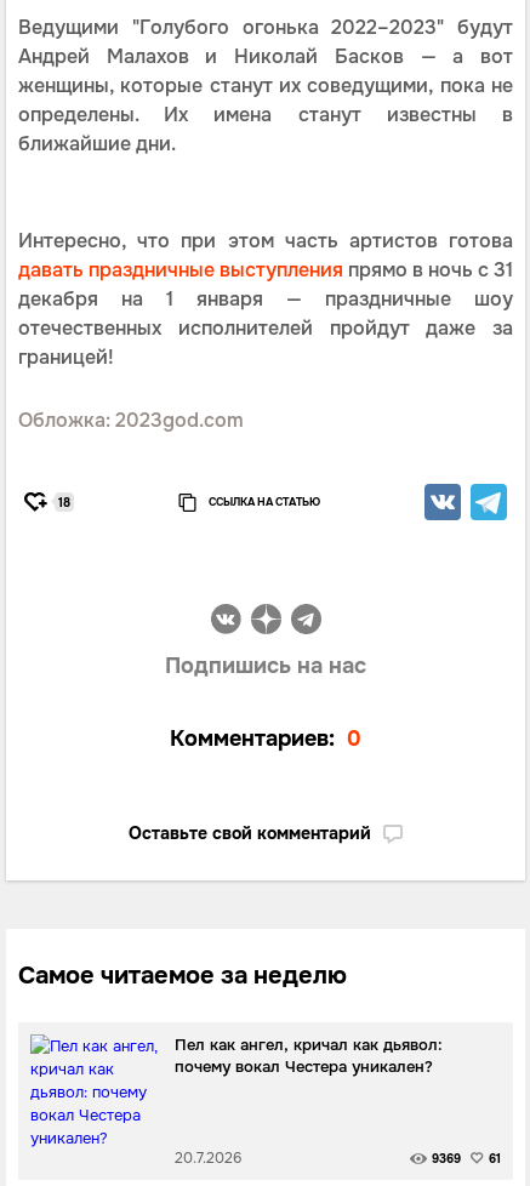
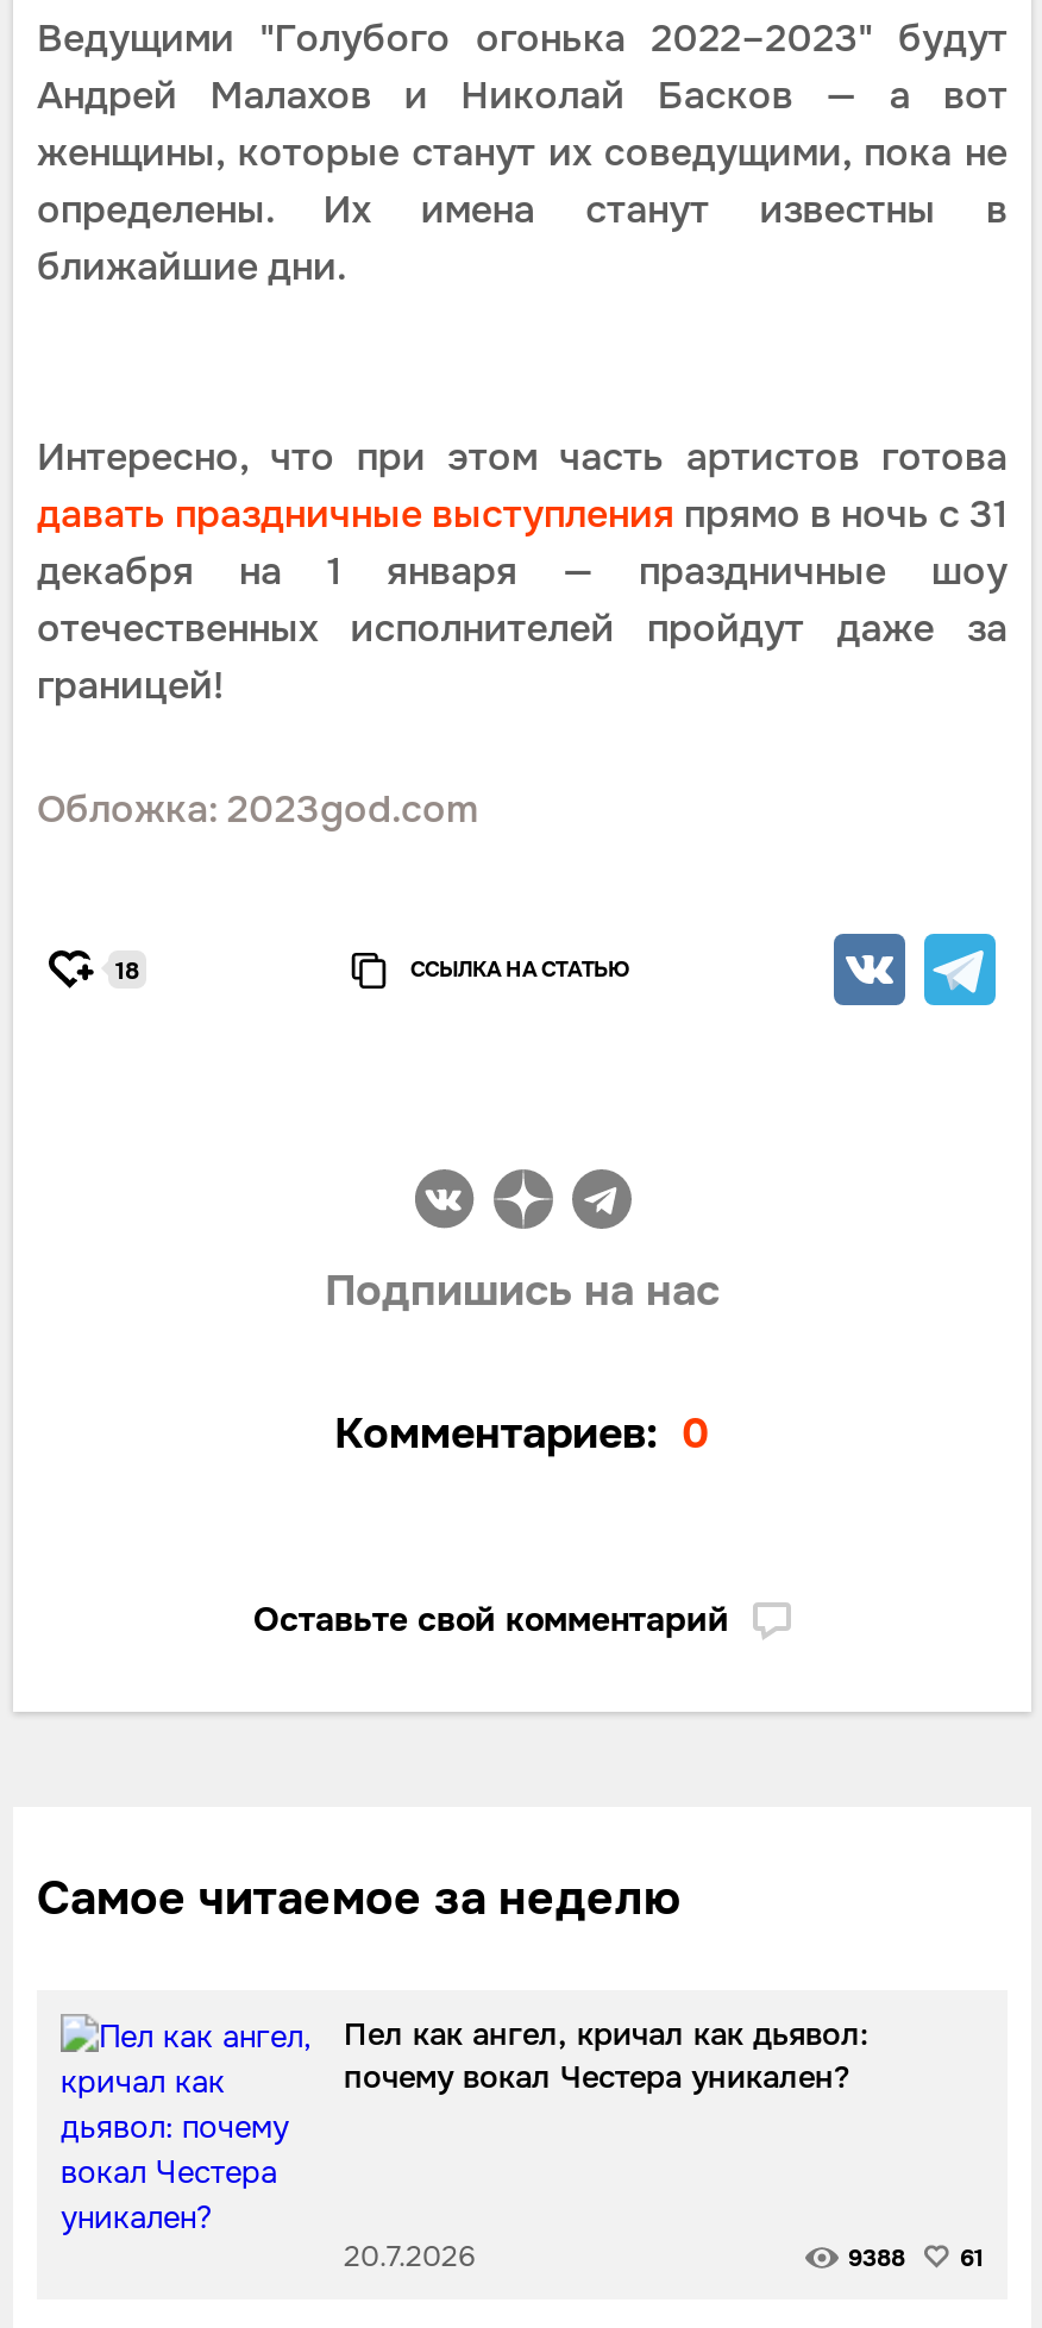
- 9369 61
+ 9388 61
